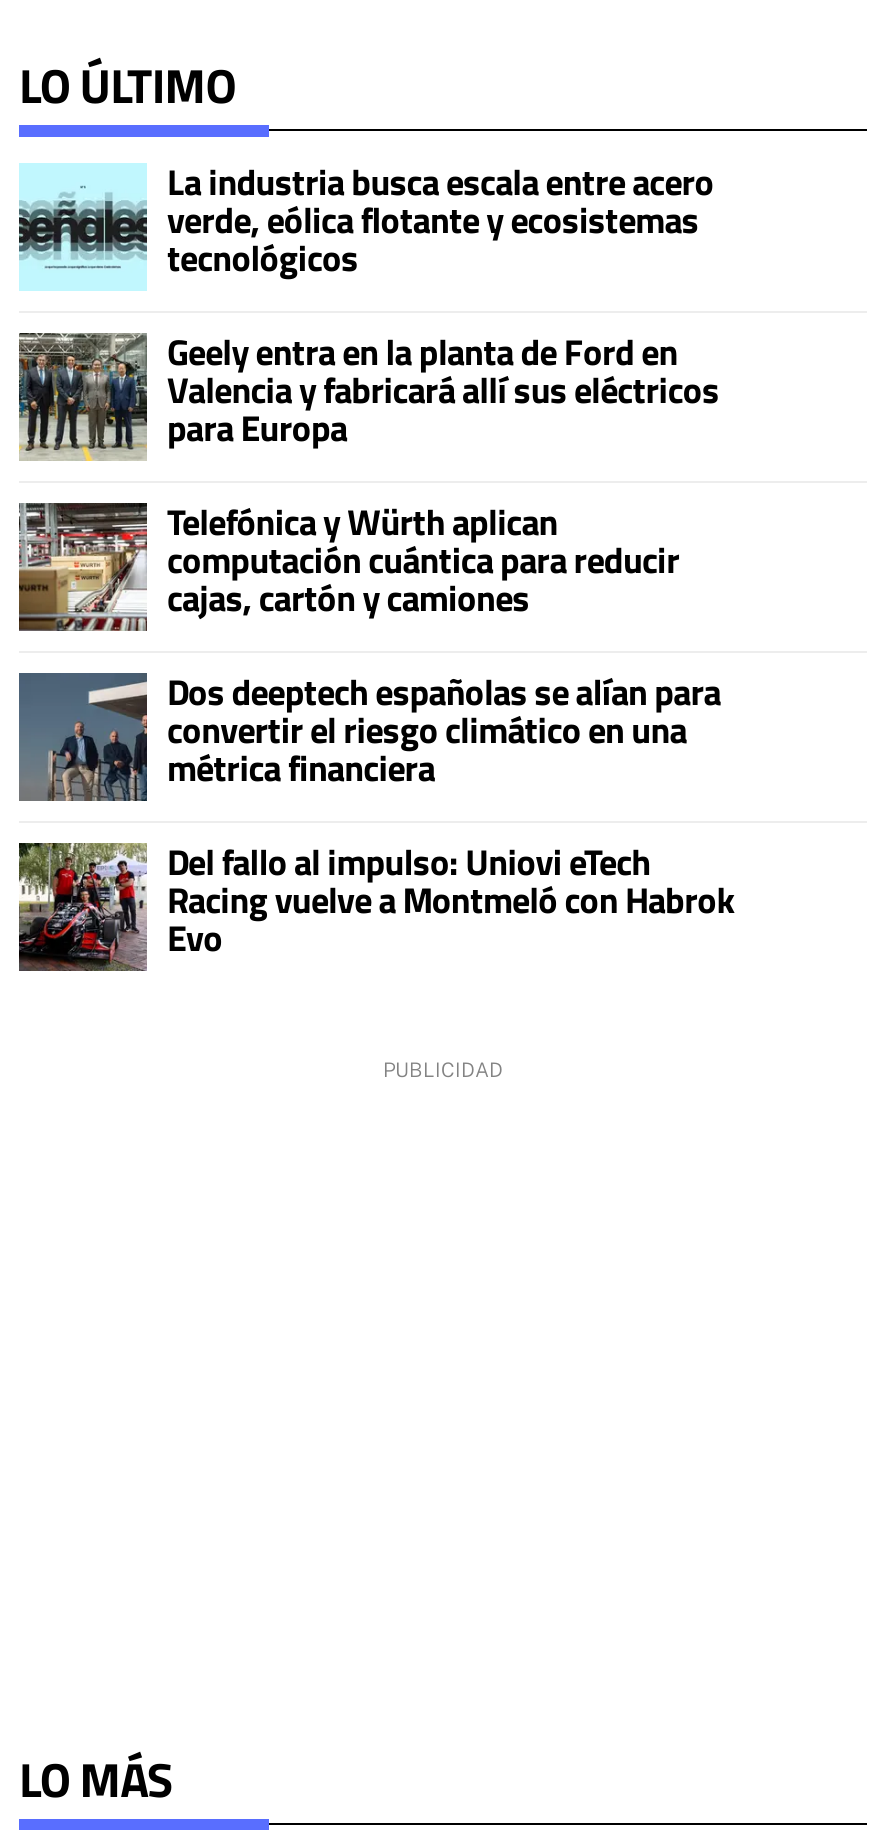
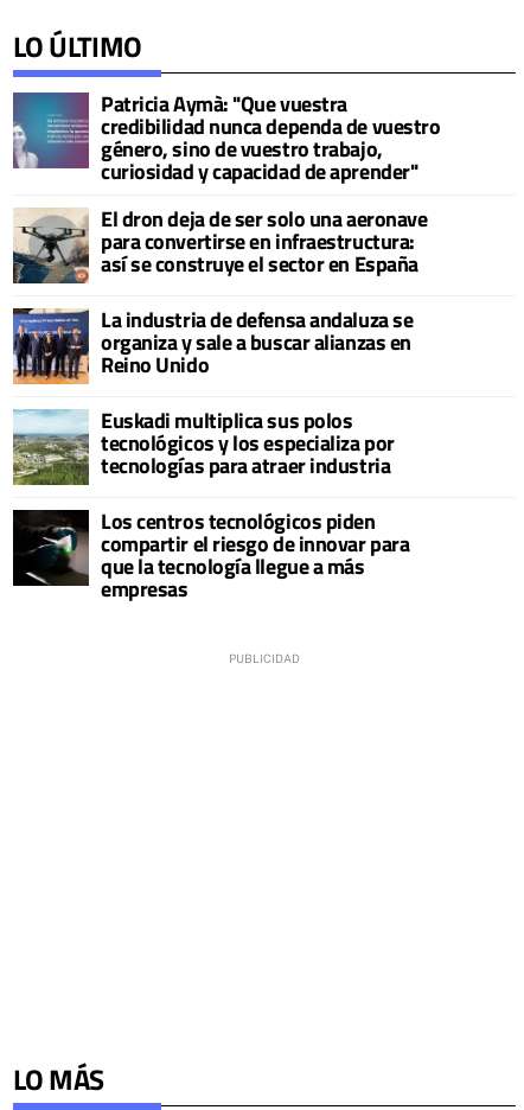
- [image]
- La industria busca escala entre acero
- verde, eólica flotante y ecosistemas
- tecnológicos
+ [image]
+ Patricia Aymà: "Que vuestra
+ credibilidad nunca dependa de vuestro
+ género, sino de vuestro trabajo,
+ curiosidad y capacidad de aprender"

- [image]
- Geely entra en la planta de Ford en
- Valencia y fabricará allí sus eléctricos
- para Europa
+ [image]
+ El dron deja de ser solo una aeronave
+ para convertirse en infraestructura:
+ así se construye el sector en España

- [image]
- Telefónica y Würth aplican
- computación cuántica para reducir
- cajas, cartón y camiones
+ [image]
+ La industria de defensa andaluza se
+ organiza y sale a buscar alianzas en
+ Reino Unido

- [image]
- Dos deeptech españolas se alían para
- convertir el riesgo climático en una
- métrica financiera
+ [image]
+ Euskadi multiplica sus polos
+ tecnológicos y los especializa por
+ tecnologías para atraer industria

- [image]
- Del fallo al impulso: Uniovi eTech
- Racing vuelve a Montmeló con Habrok
- Evo
+ [image]
+ Los centros tecnológicos piden
+ compartir el riesgo de innovar para
+ que la tecnología llegue a más
+ empresas
